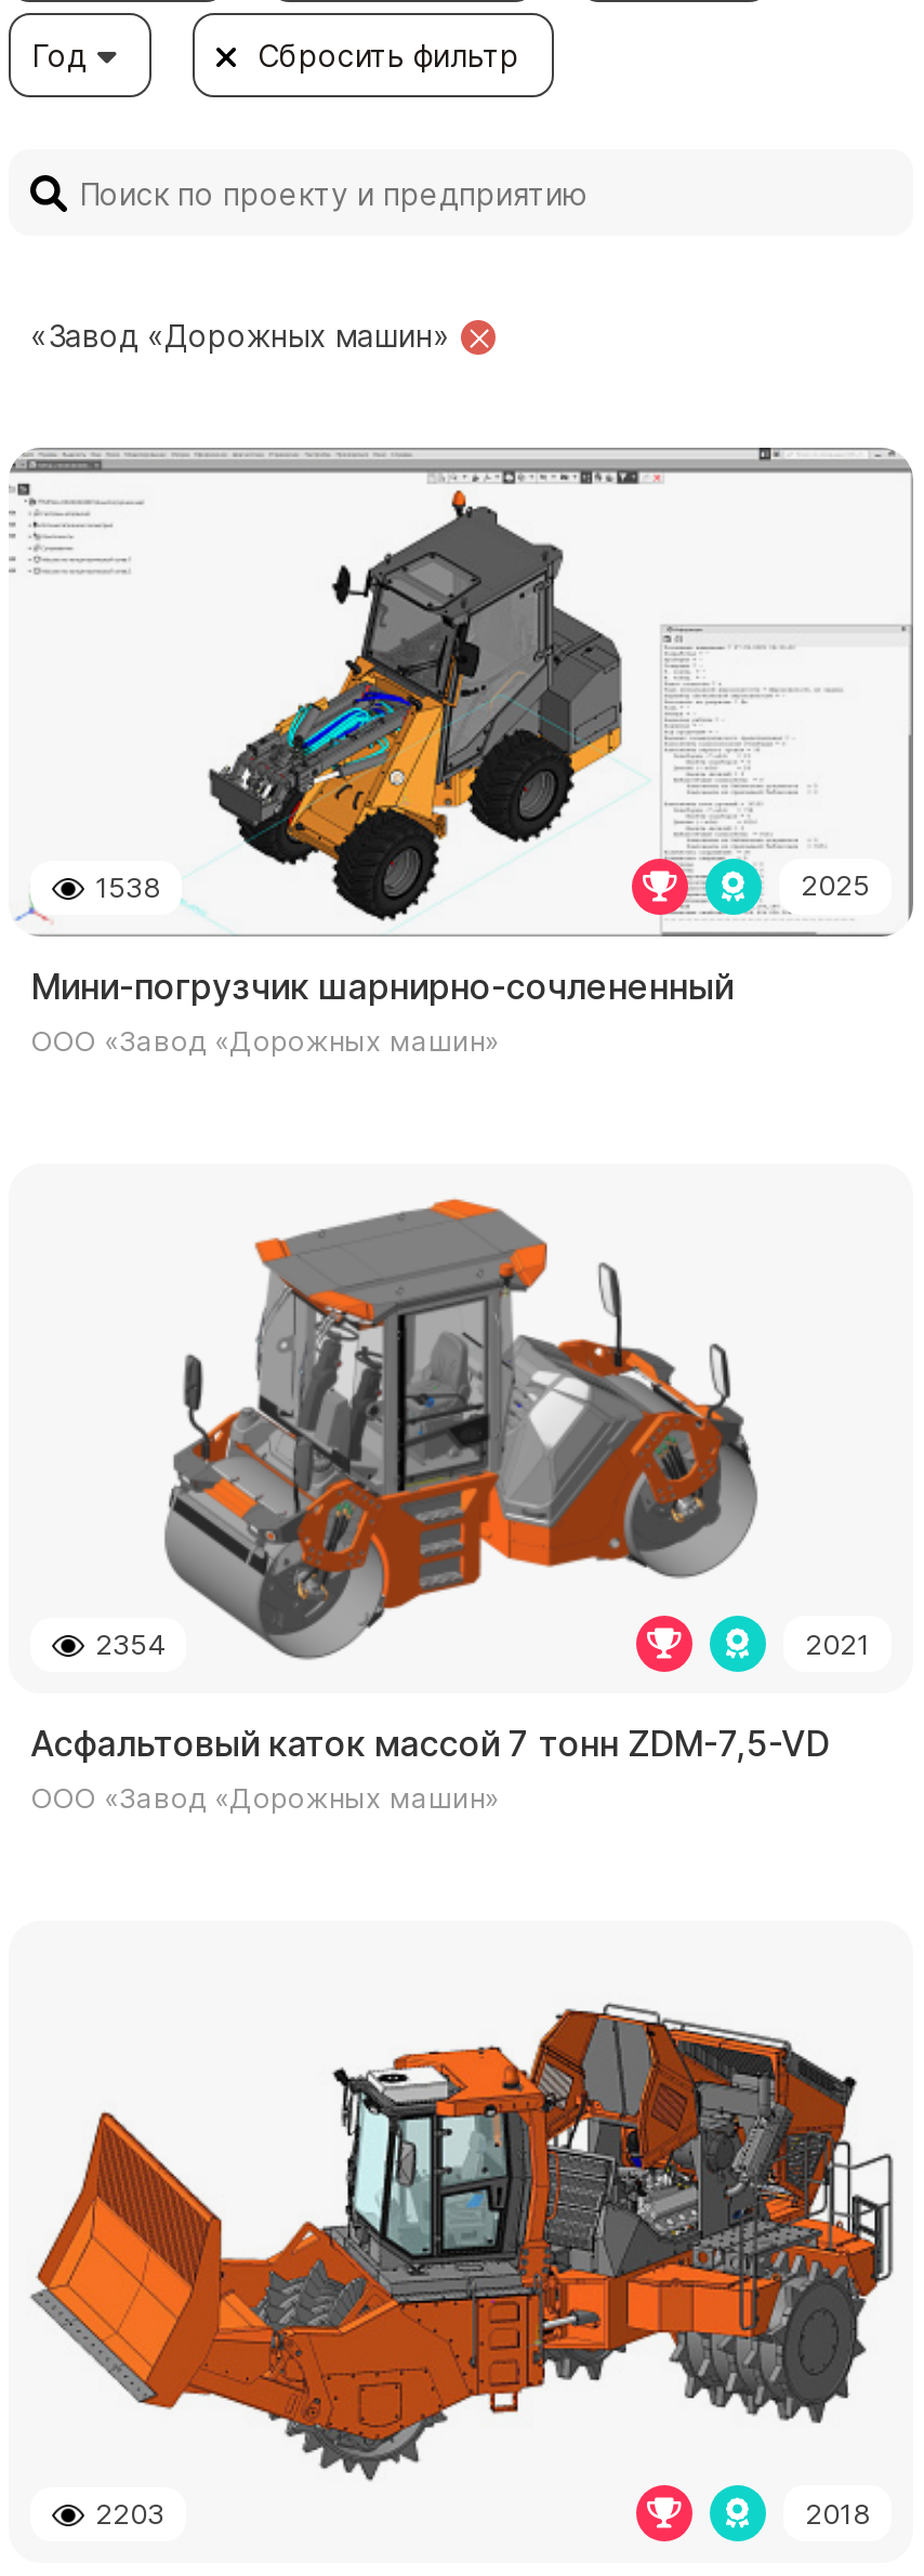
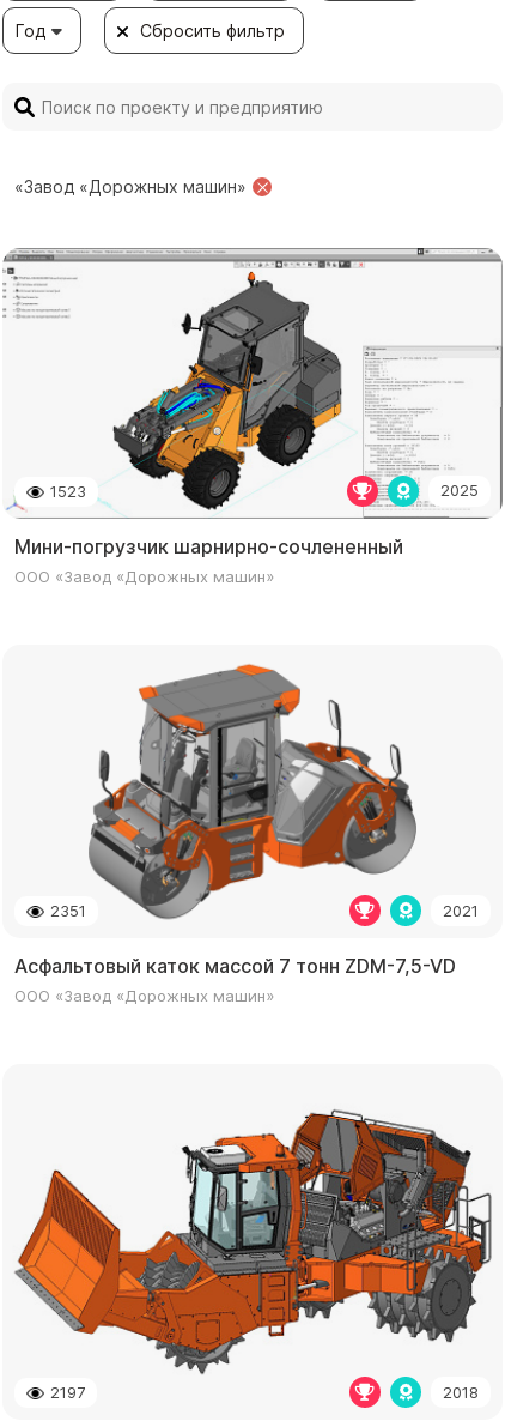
- 1538
+ 1523

- 2354
+ 2351

- 2203
+ 2197
